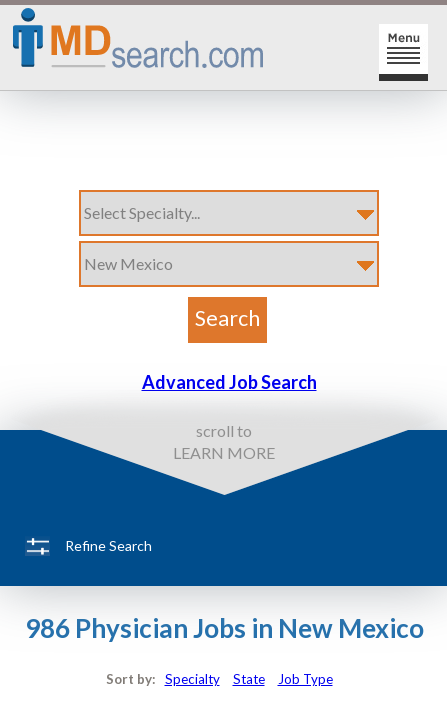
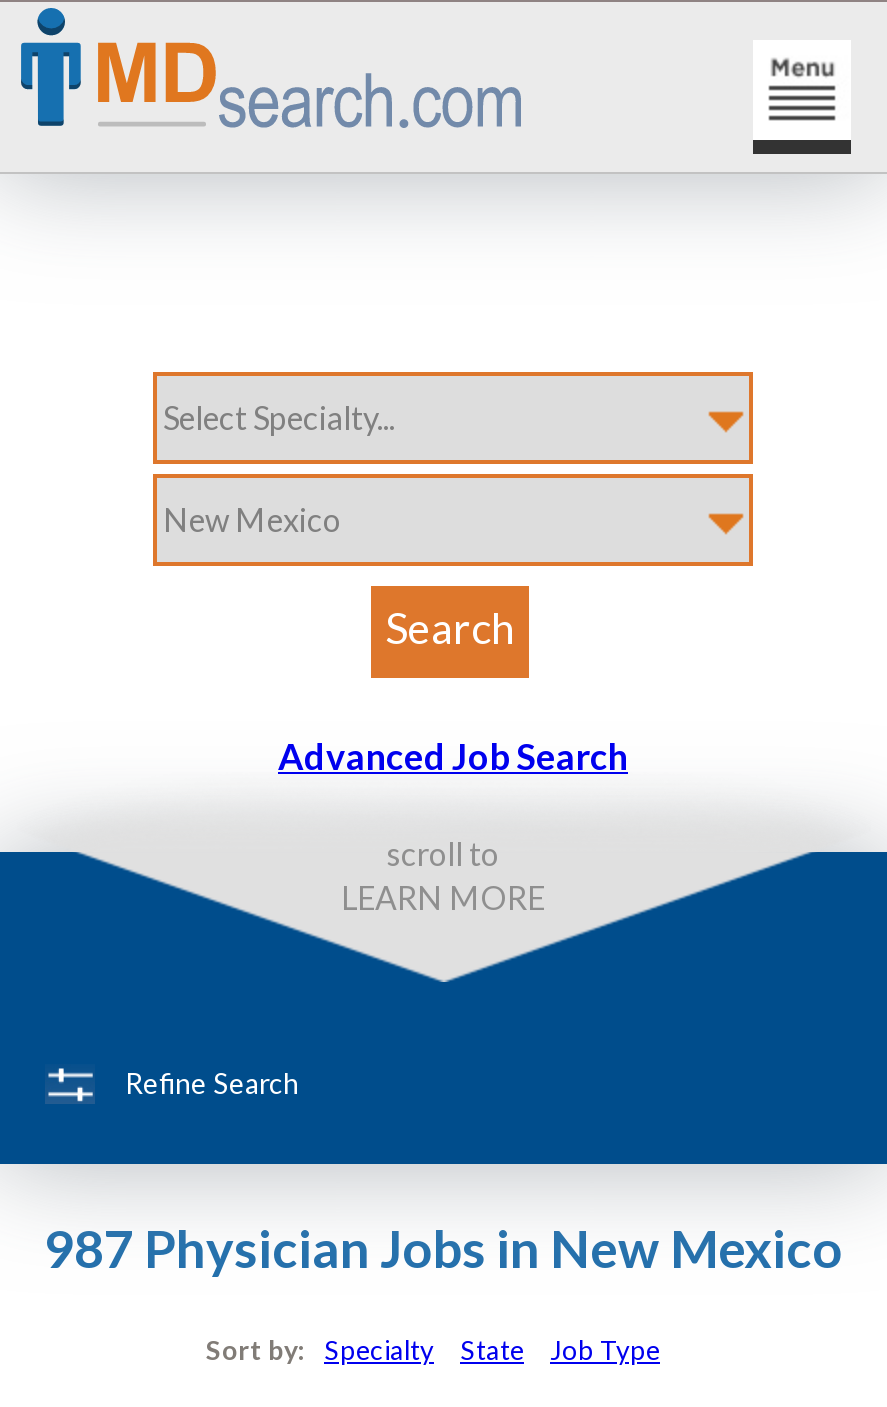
- 986 Physician Jobs in New Mexico
+ 987 Physician Jobs in New Mexico
